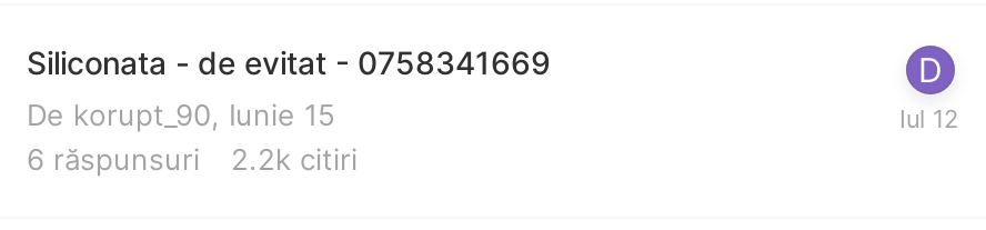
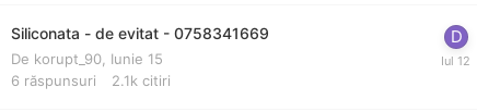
- 6 răspunsuri 2.2k citiri
+ 6 răspunsuri 2.1k citiri
